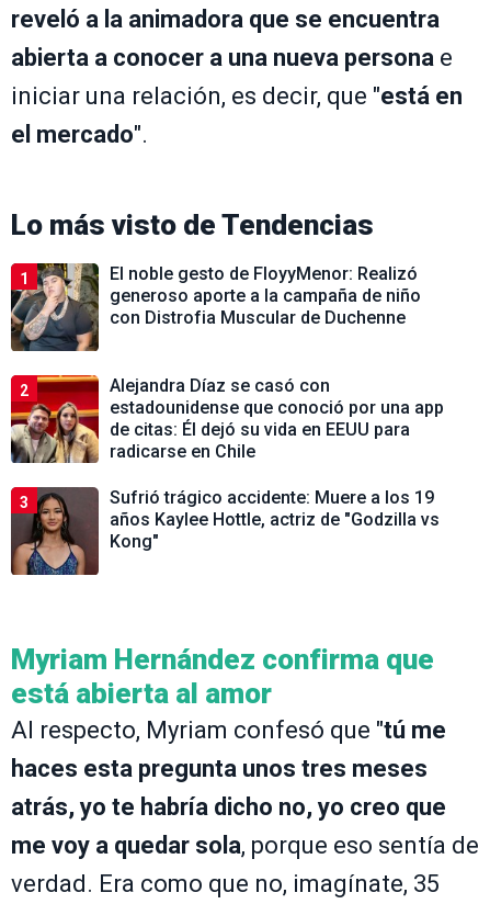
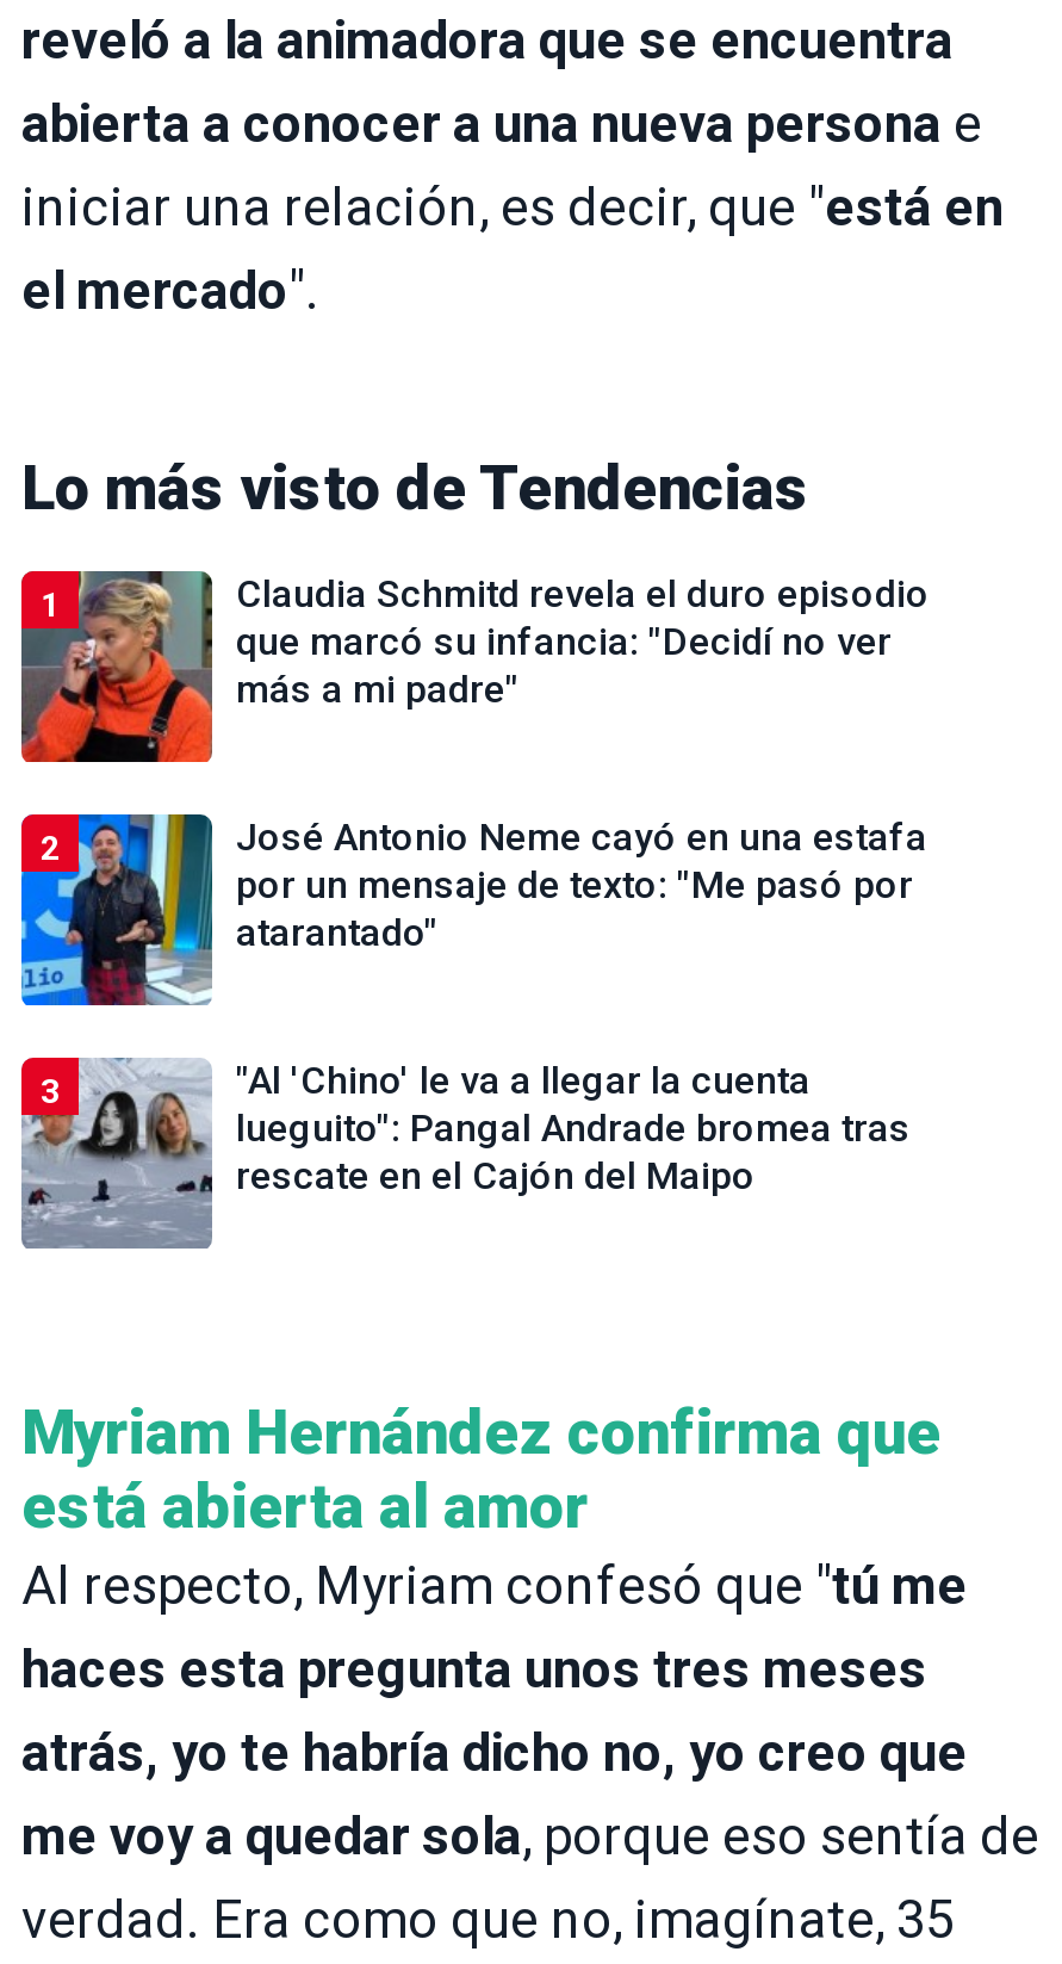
- [image]
- El noble gesto de FloyyMenor: Realizó
- generoso aporte a la campaña de niño
- con Distrofia Muscular de Duchenne
+ [image]
+ Claudia Schmitd revela el duro episodio
+ que marcó su infancia: "Decidí no ver
+ más a mi padre"

- [image]
- Alejandra Díaz se casó con
- estadounidense que conoció por una app
- de citas: Él dejó su vida en EEUU para
- radicarse en Chile
+ [image]
+ José Antonio Neme cayó en una estafa
+ por un mensaje de texto: "Me pasó por
+ atarantado"

- [image]
- Sufrió trágico accidente: Muere a los 19
- años Kaylee Hottle, actriz de "Godzilla vs
- Kong"
+ [image]
+ "Al 'Chino' le va a llegar la cuenta
+ lueguito": Pangal Andrade bromea tras
+ rescate en el Cajón del Maipo
